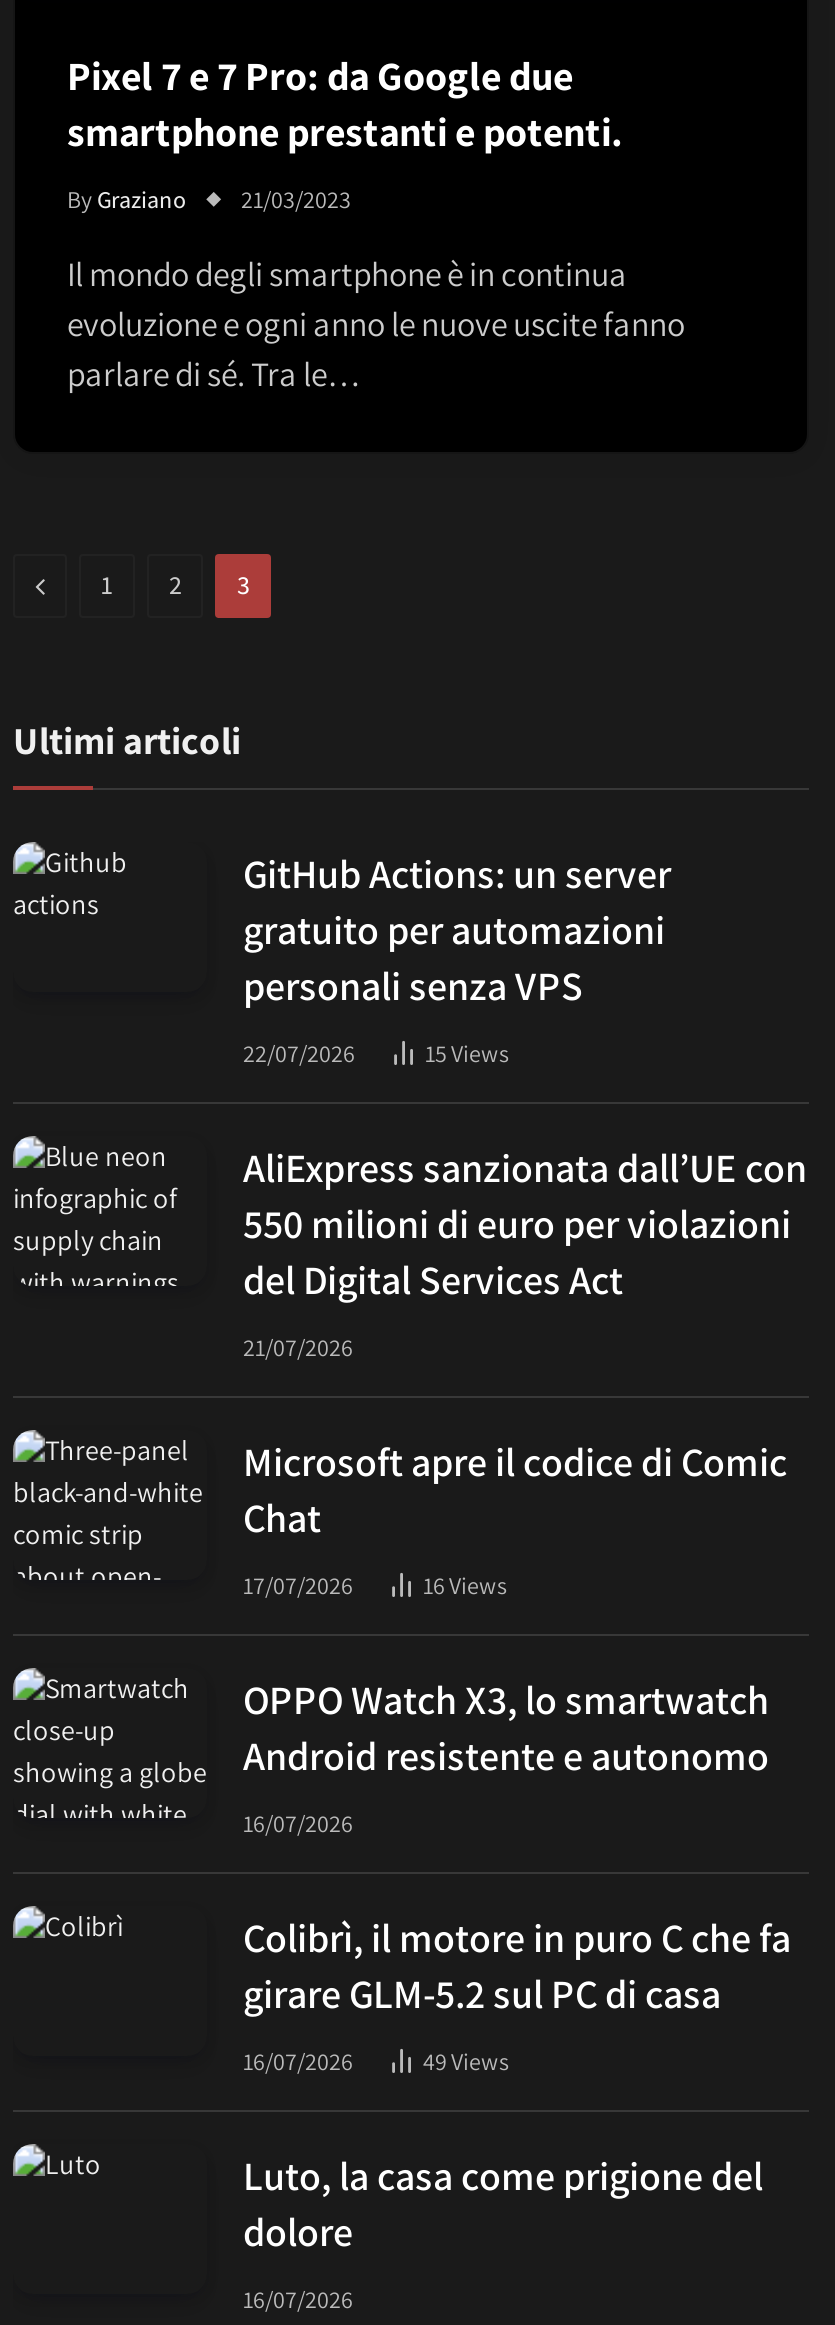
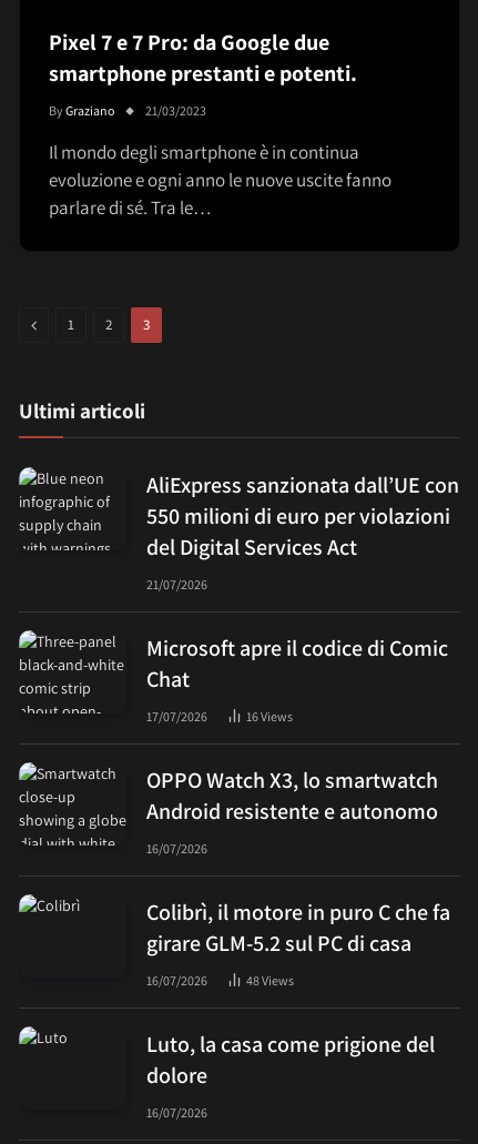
- GitHub Actions: un server
- gratuito per automazioni
- personali senza VPS
- 22/07/2026
- 15Views

- 49Views
+ 48Views
